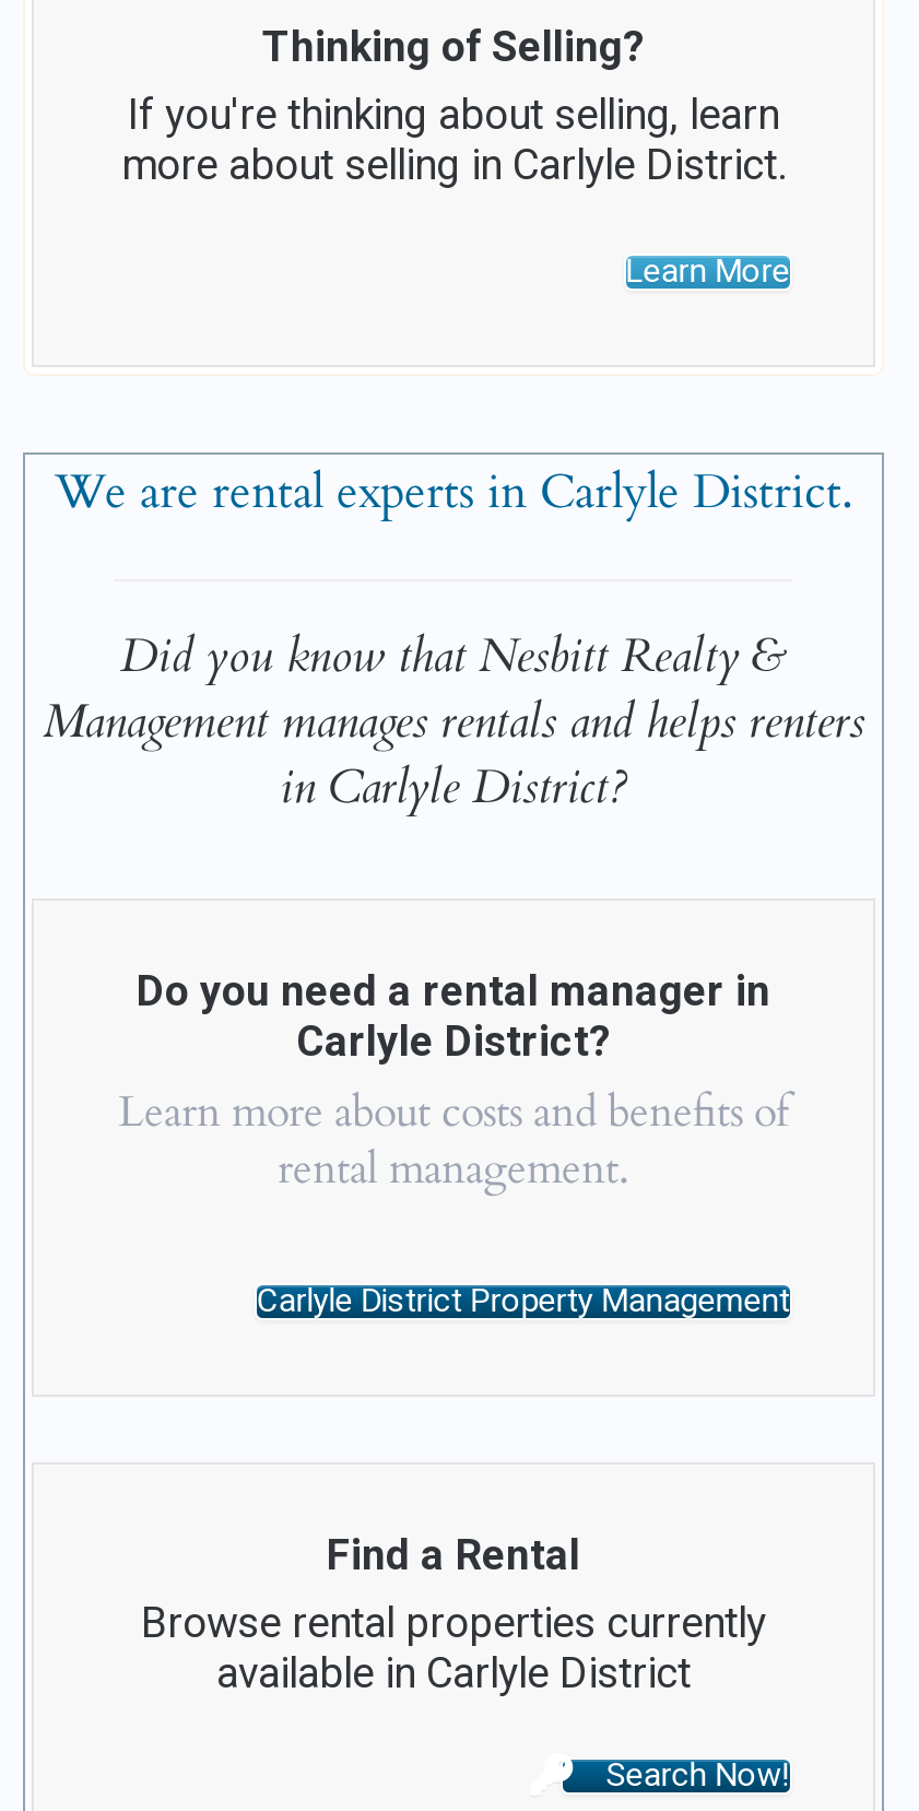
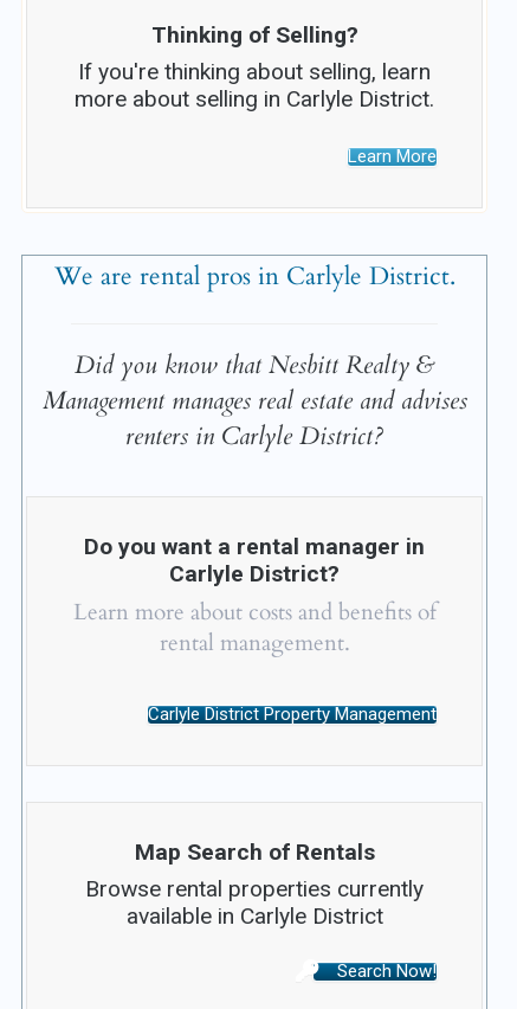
- We are rental experts in Carlyle District.
+ We are rental pros in Carlyle District.

- Management manages rentals and helps renters
- in Carlyle District?
+ Management manages real estate and advises
+ renters in Carlyle District?

- Do you need a rental manager in
+ Do you want a rental manager in

- Find a Rental
+ Map Search of Rentals
